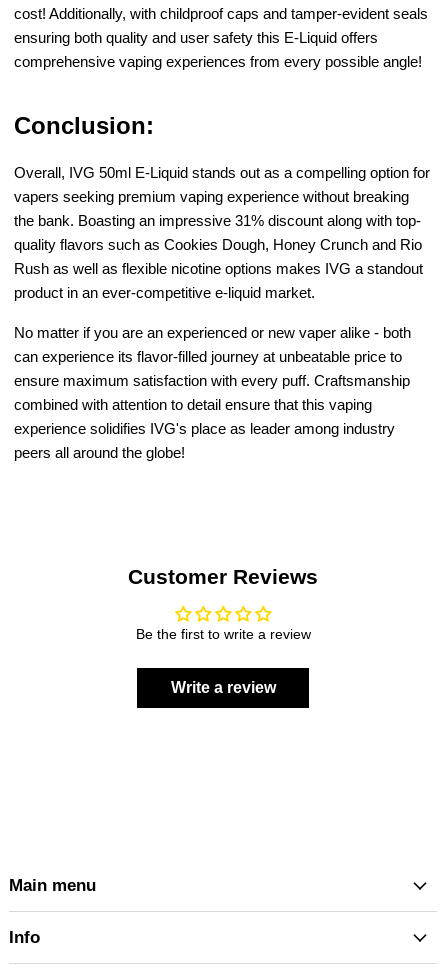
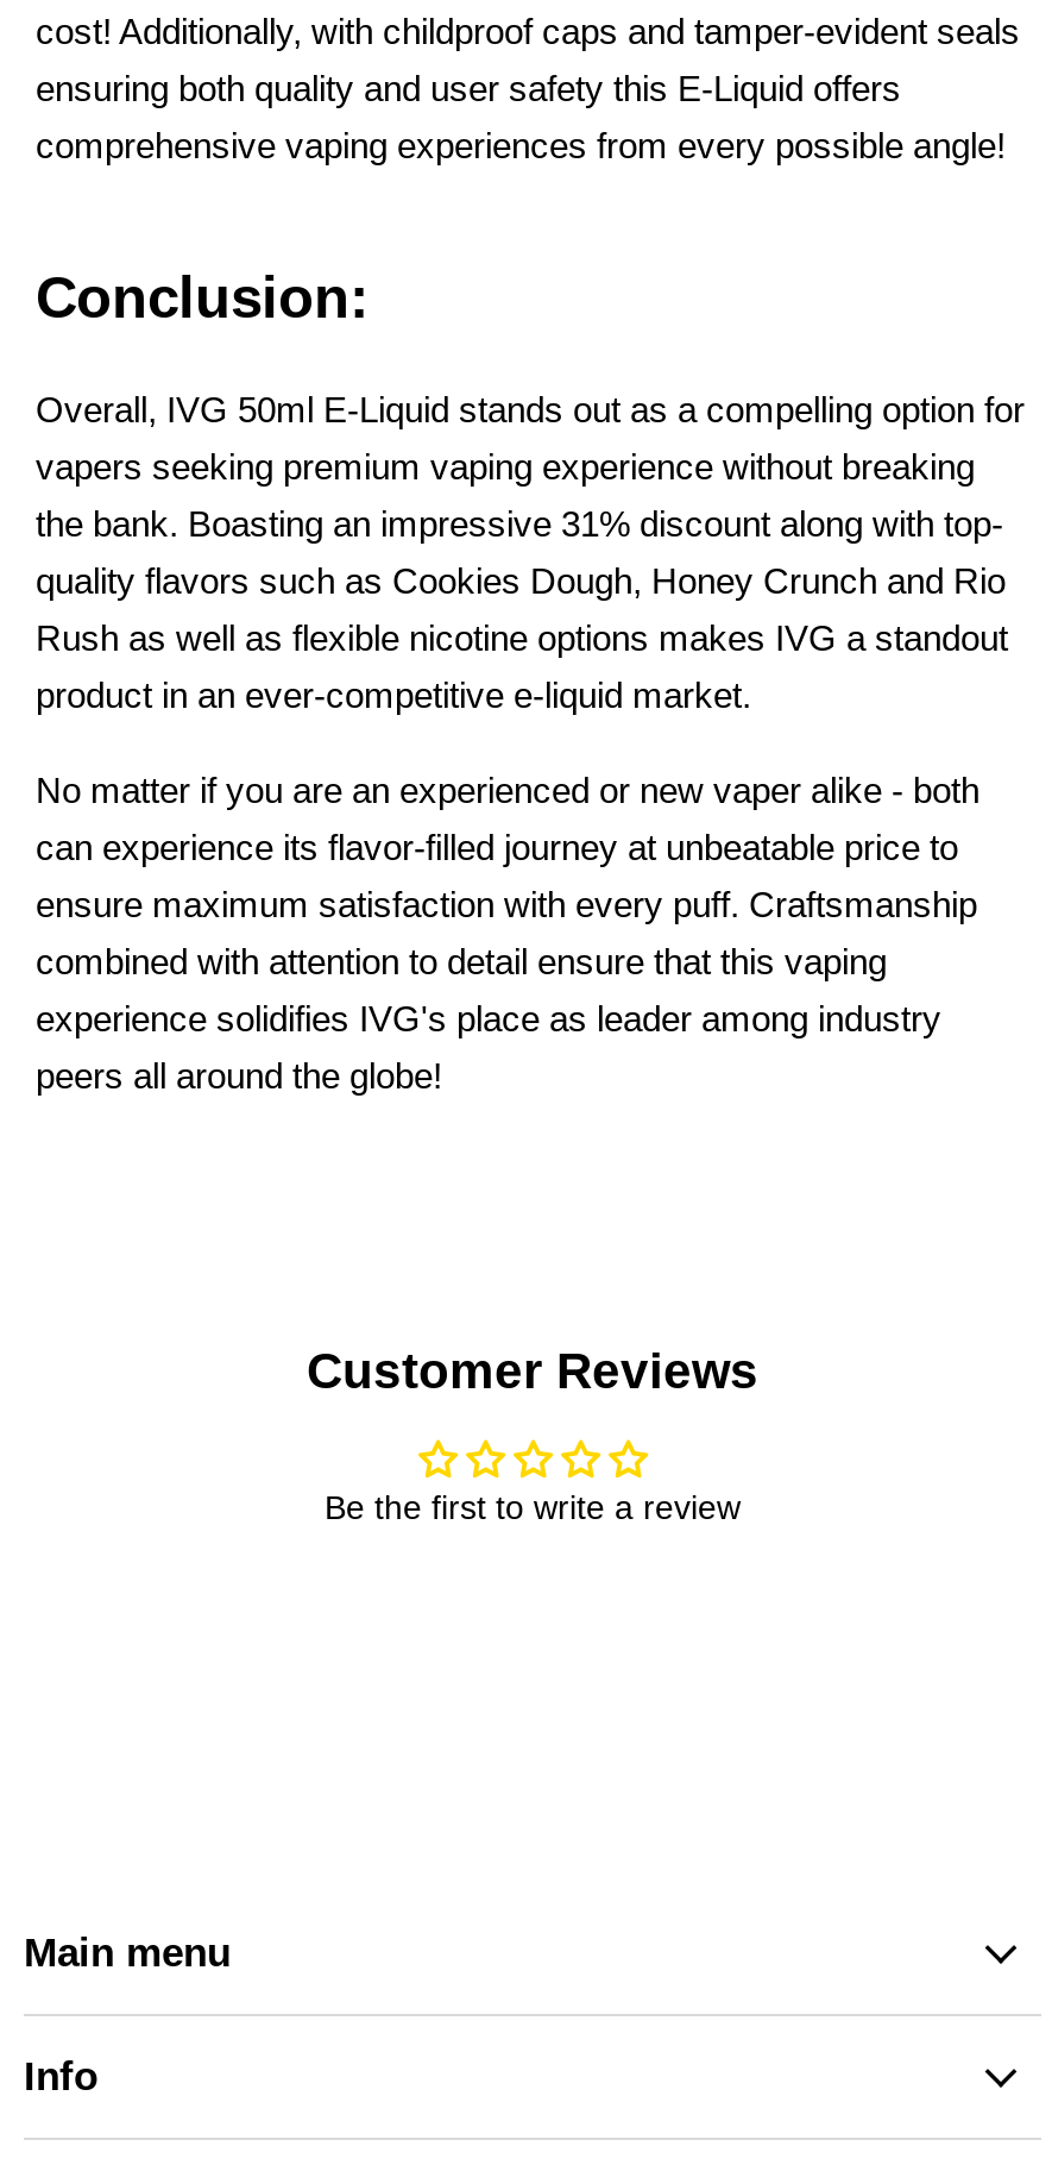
- Write a review
